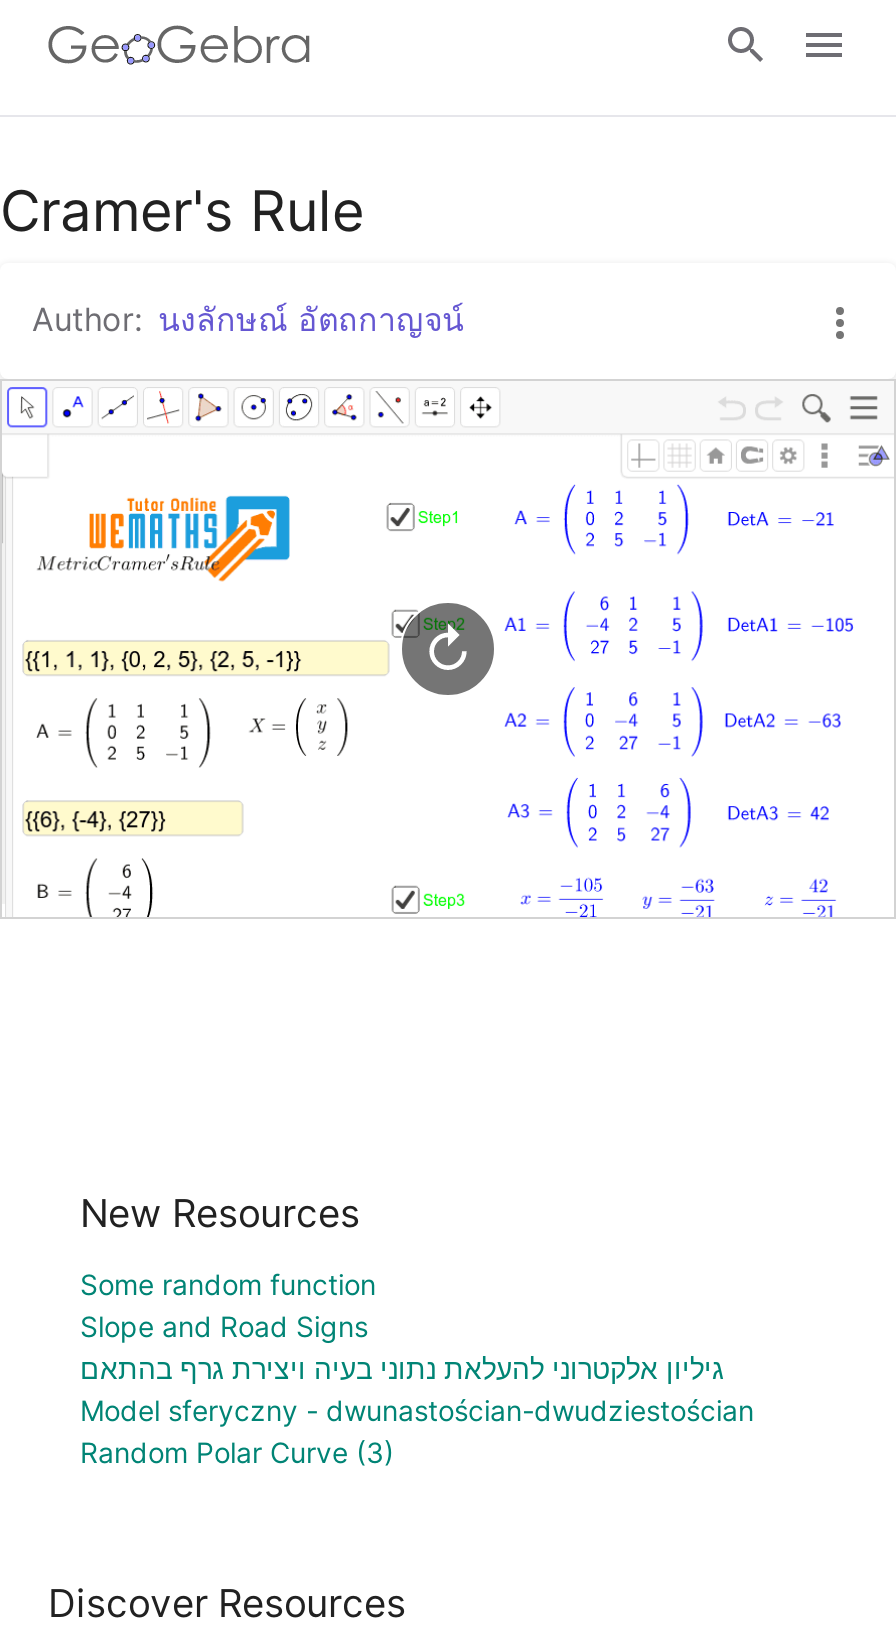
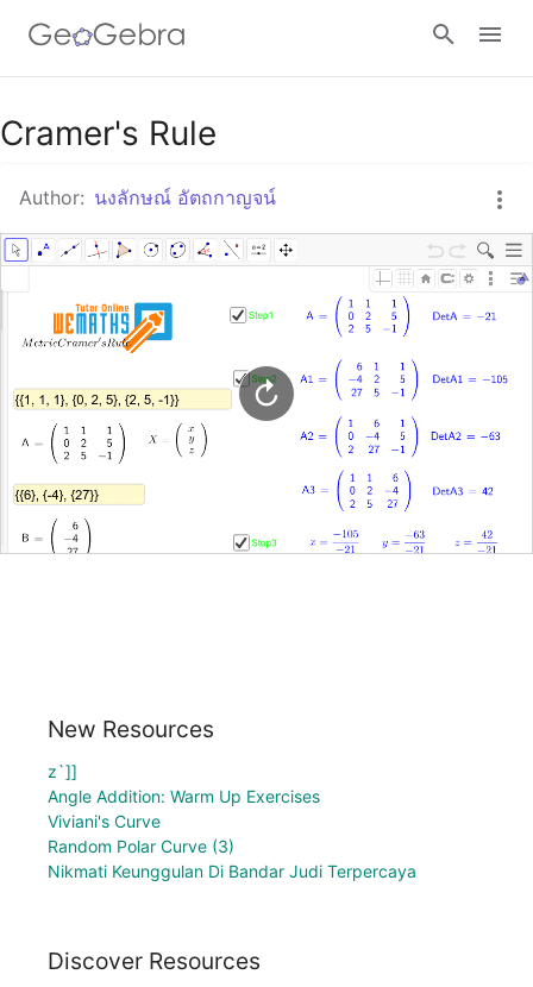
- Some random function
- Slope and Road Signs
- גיליון אלקטרוני להעלאת נתוני בעיה ויצירת גרף בהתאם
- Model sferyczny - dwunastościan-dwudziestościan
+ z`]]
+ Angle Addition: Warm Up Exercises
+ Viviani's Curve

moved up: Random Polar Curve (3)

+ Nikmati Keunggulan Di Bandar Judi Terpercaya
